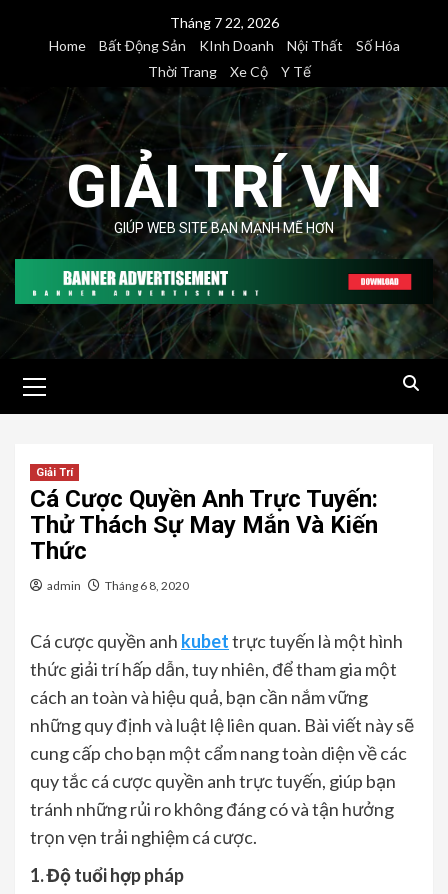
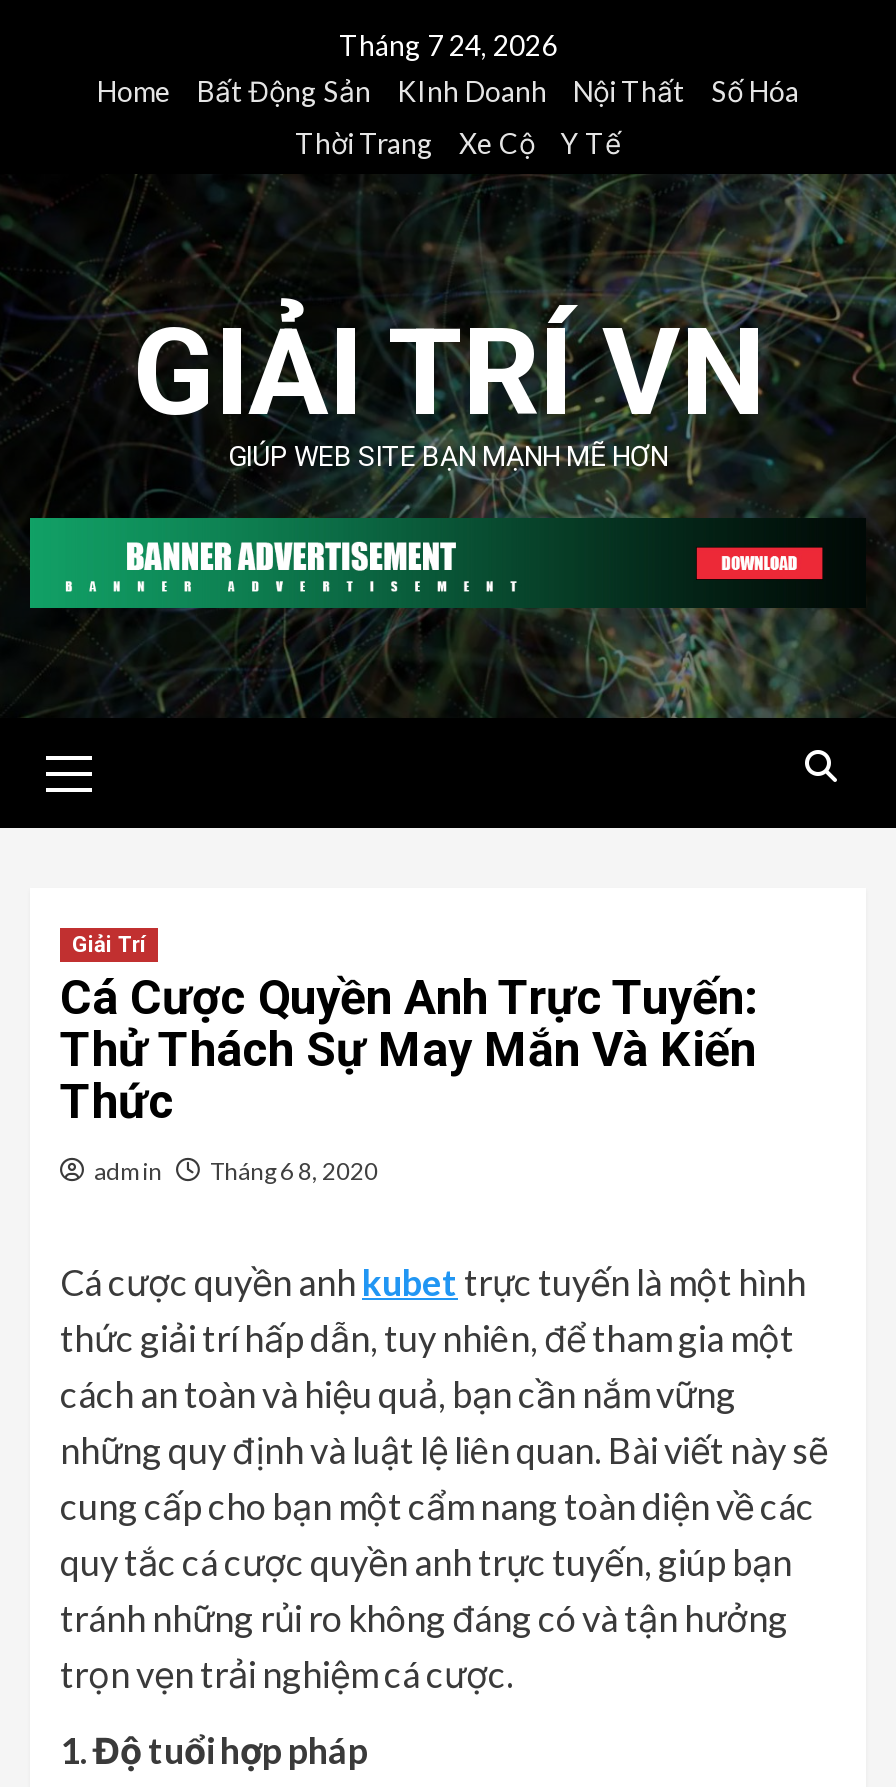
- Tháng 7 22, 2026
+ Tháng 7 24, 2026
